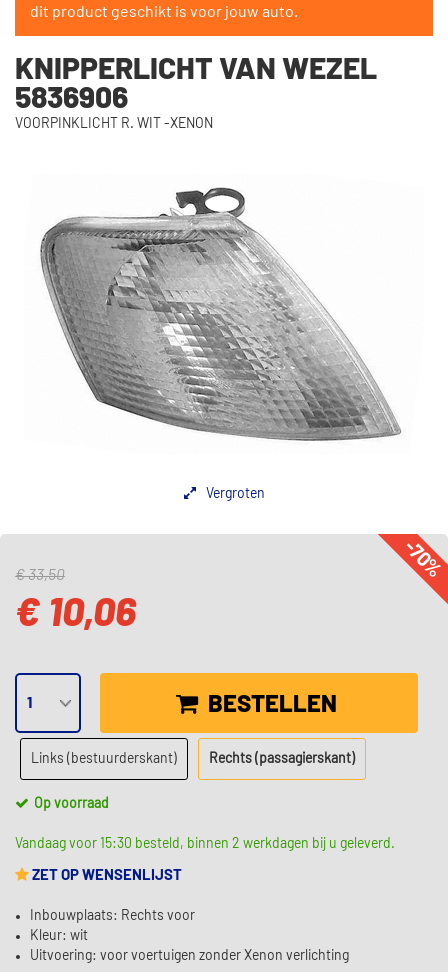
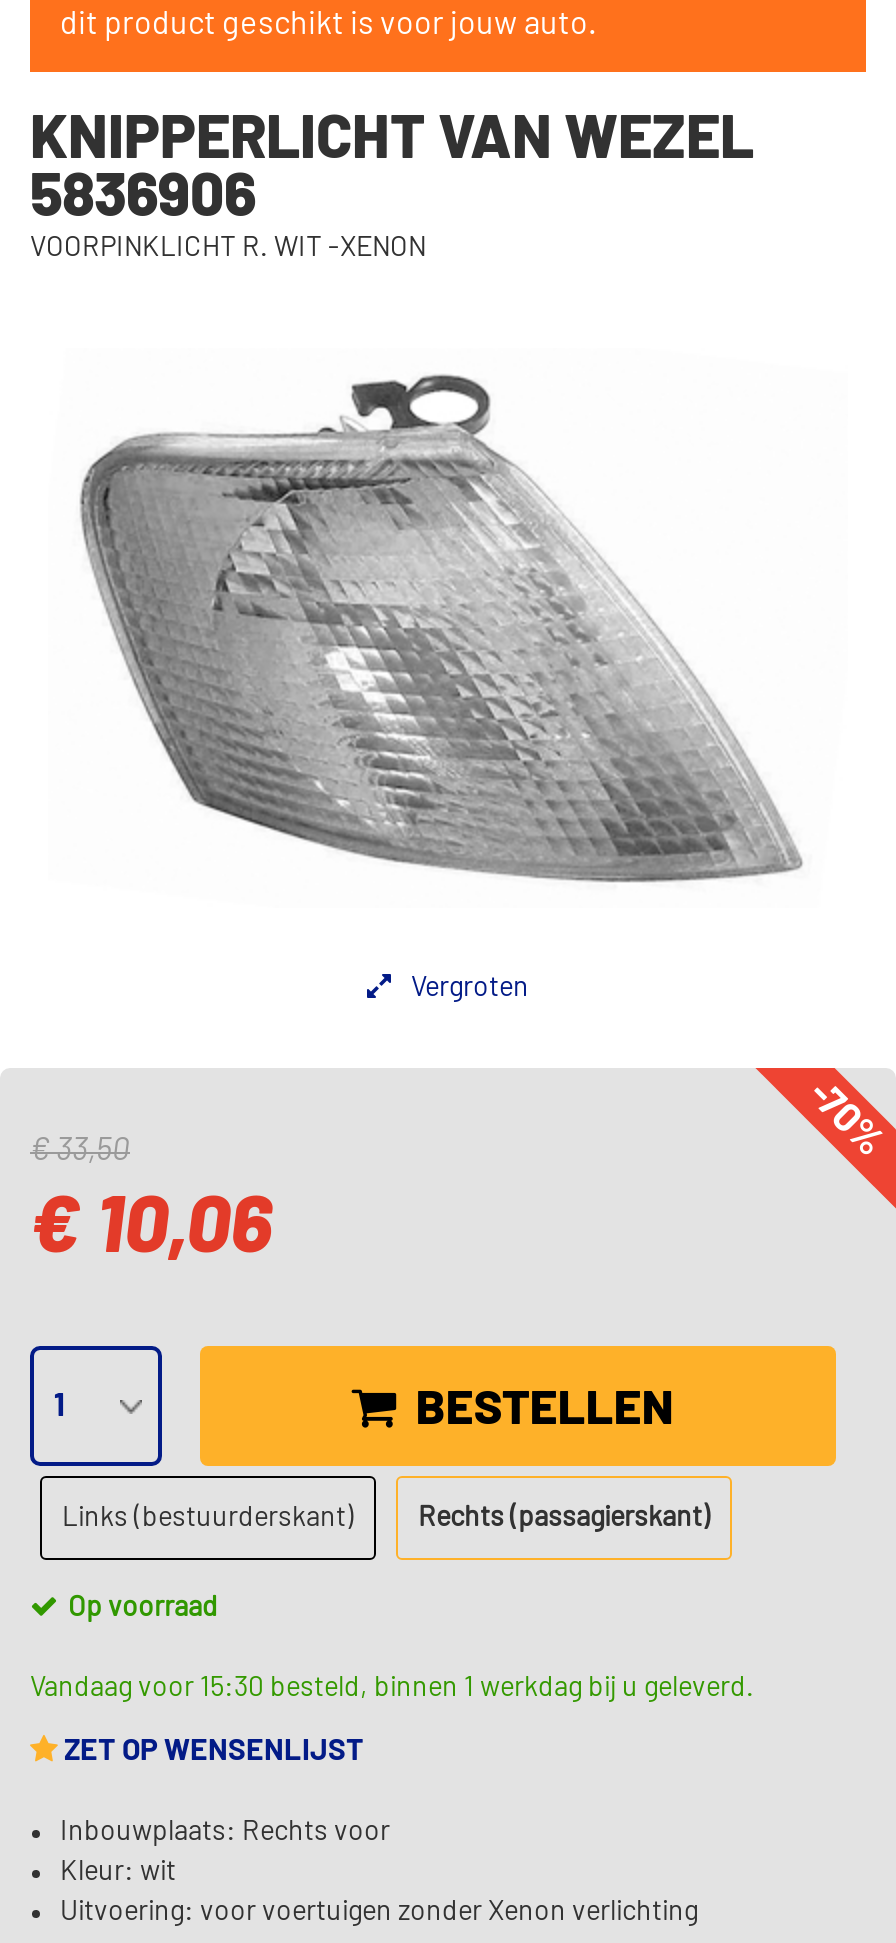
- Vandaag voor 15:30 besteld, binnen 2 werkdagen bij u geleverd.
+ Vandaag voor 15:30 besteld, binnen 1 werkdag bij u geleverd.
